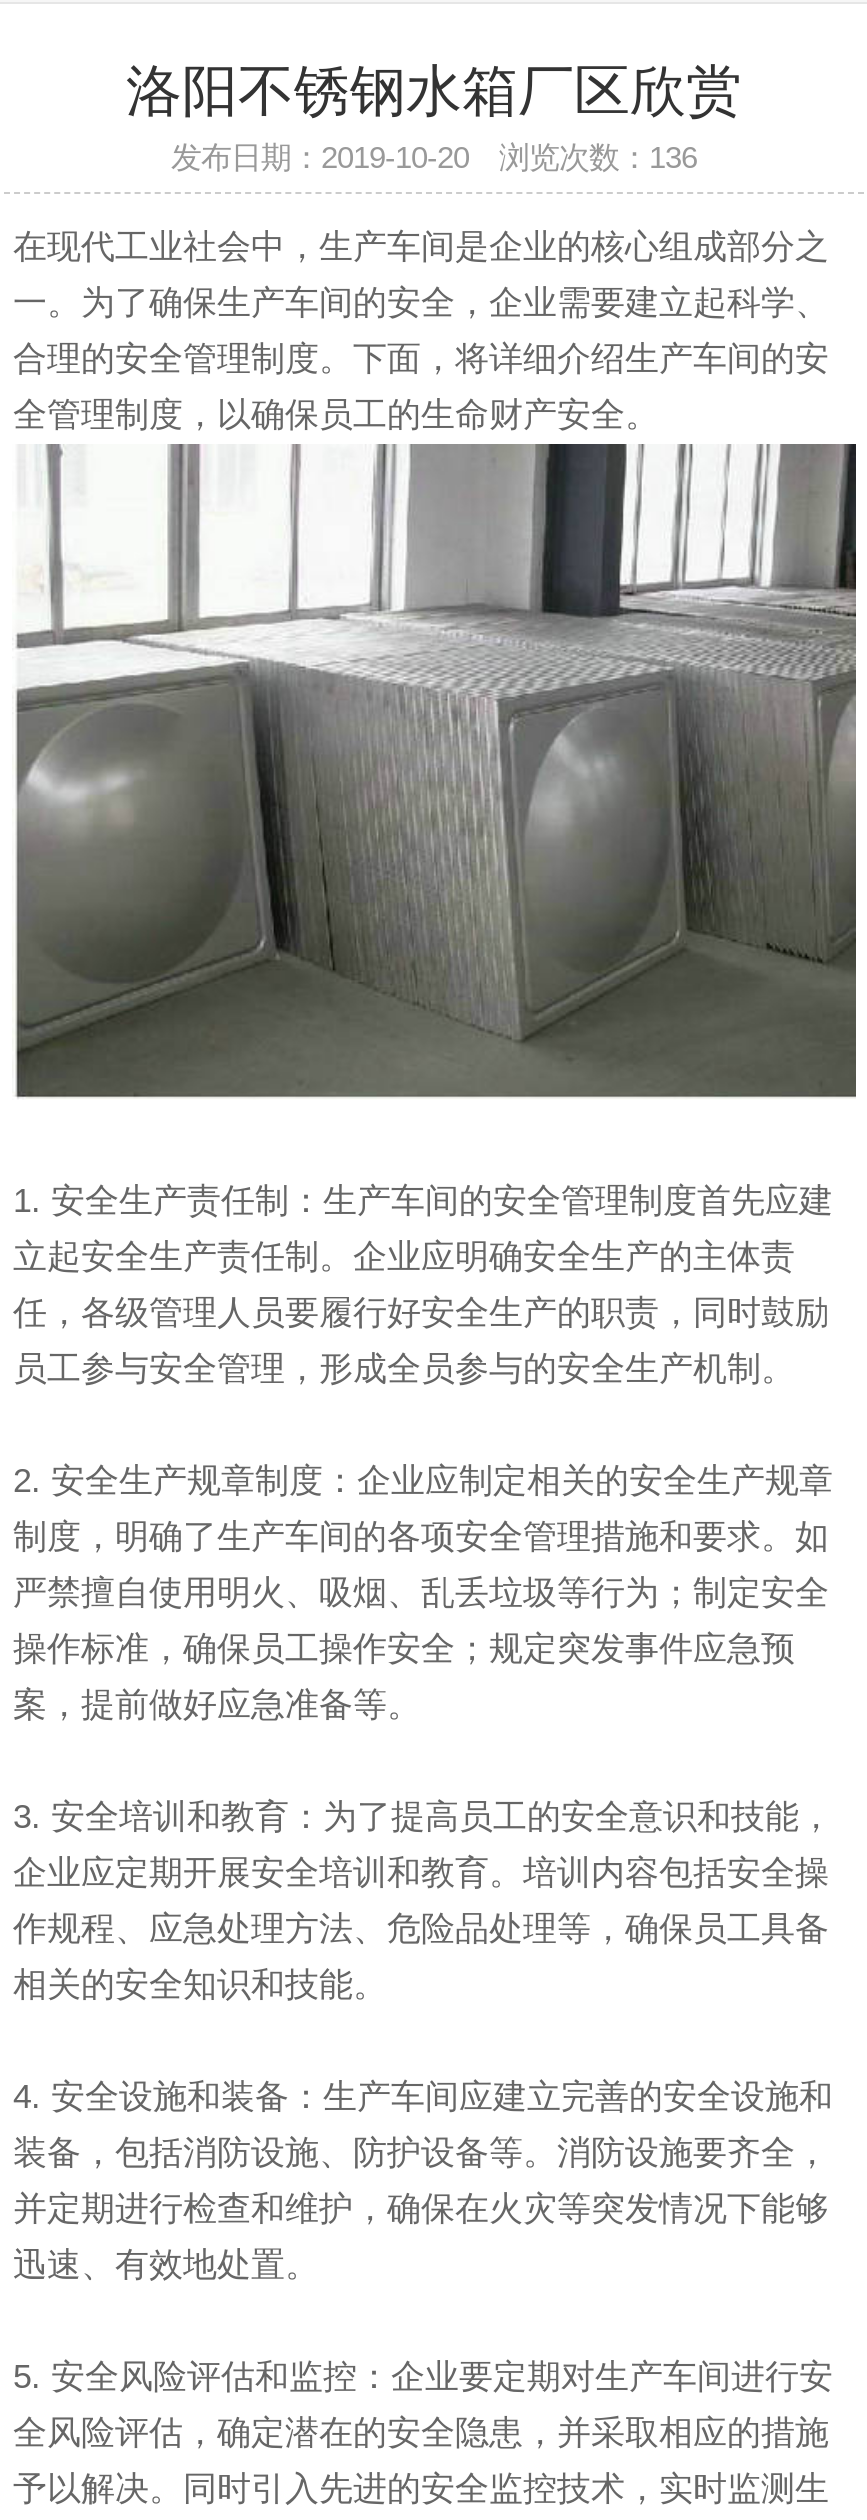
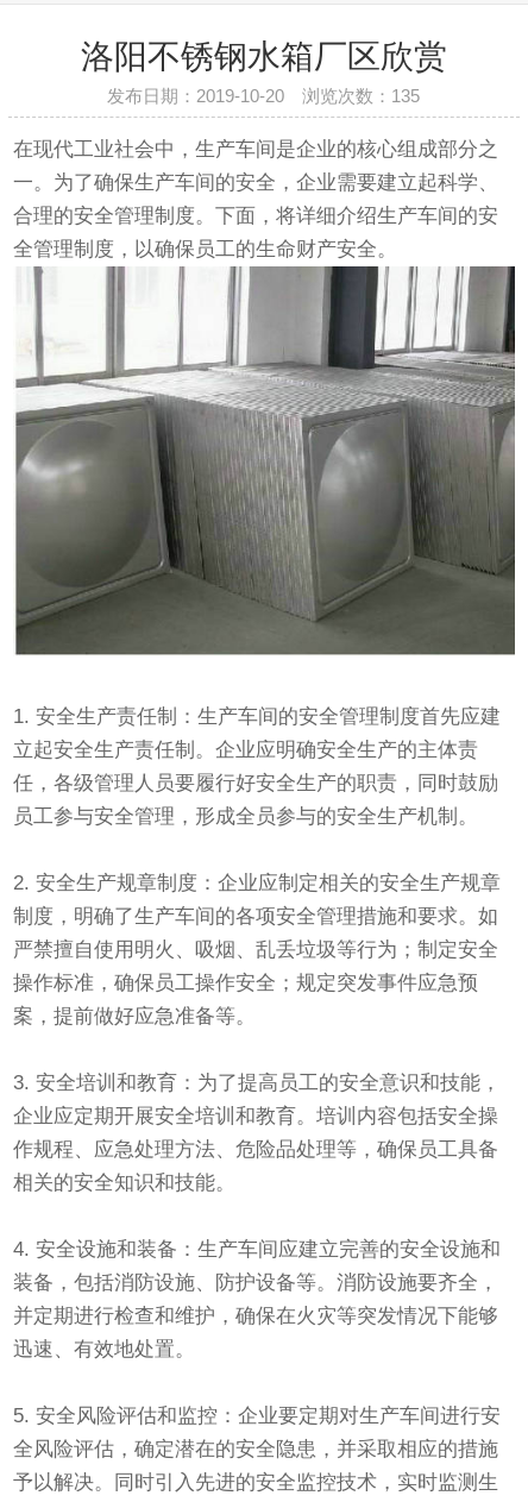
- 发布日期：2019-10-20 浏览次数：136
+ 发布日期：2019-10-20 浏览次数：135
